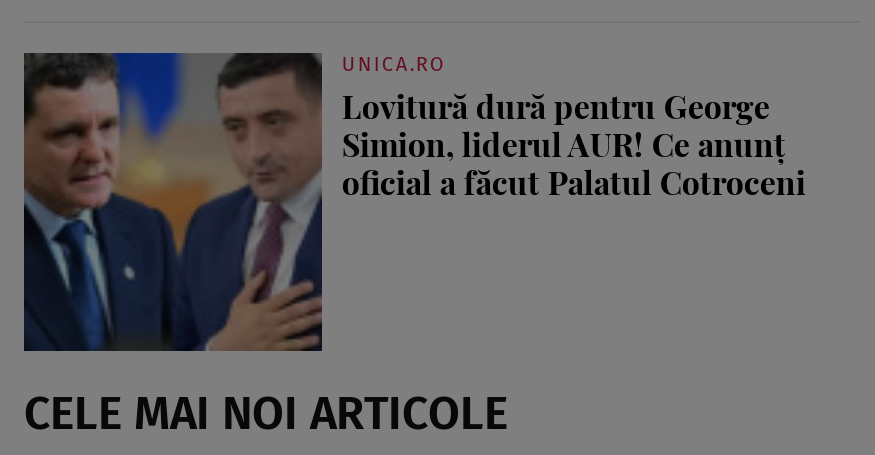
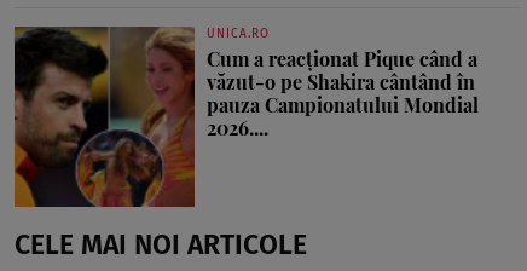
- [image]
- Lovitură dură pentru George
- Simion, liderul AUR! Ce anunț
- oficial a făcut Palatul Cotroceni
+ [image]
+ Cum a reacționat Pique când a
+ văzut-o pe Shakira cântând în
+ pauza Campionatului Mondial
+ 2026....
